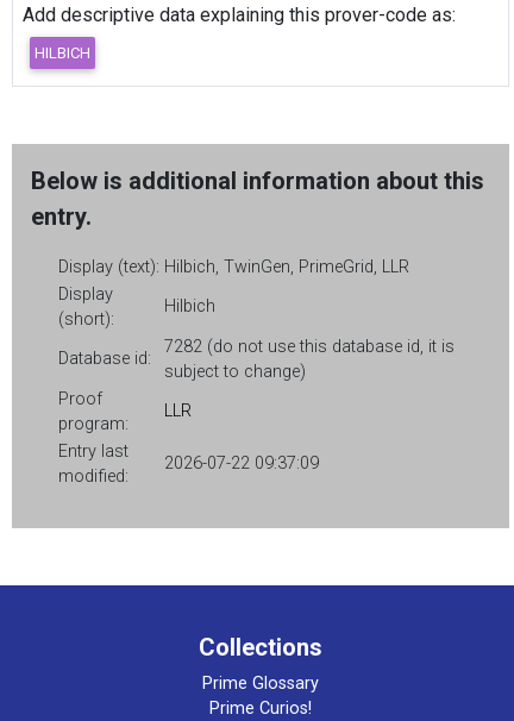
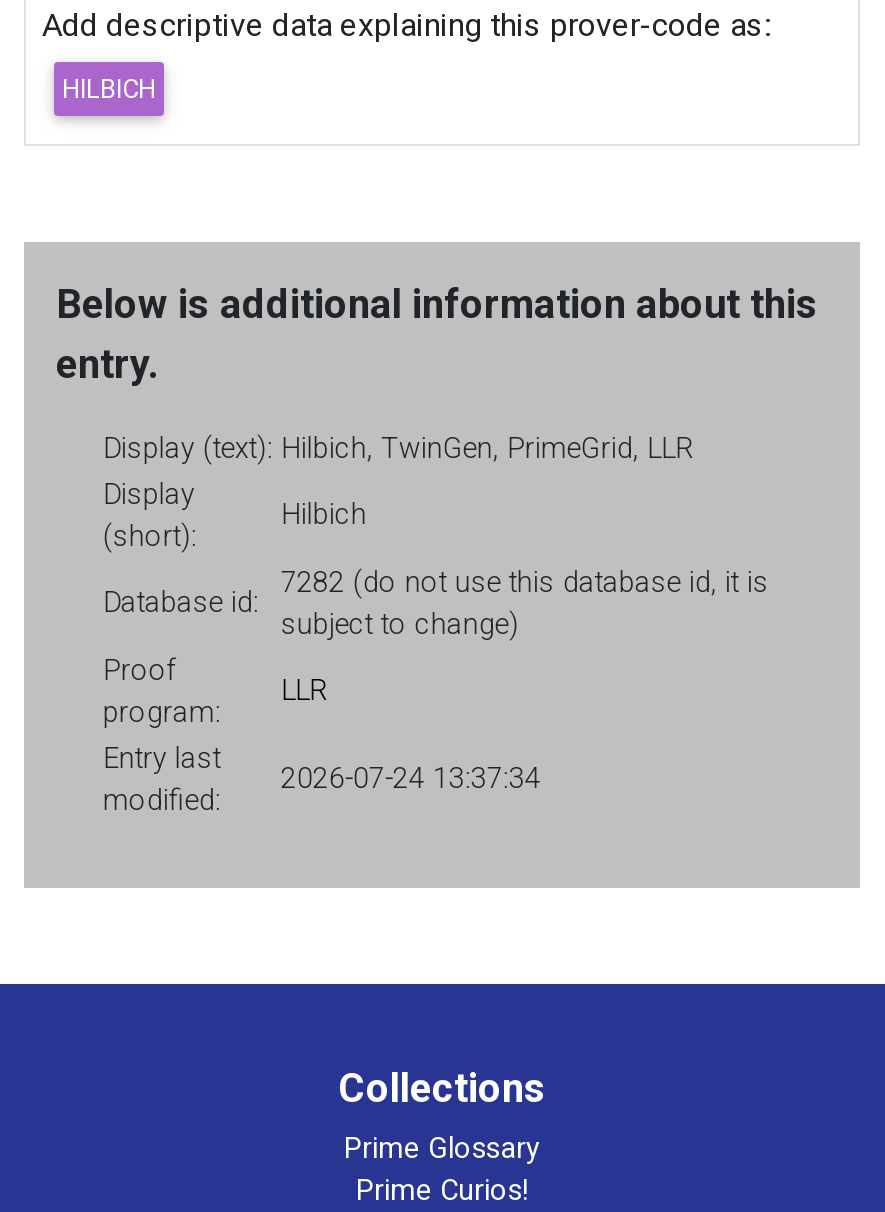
- 2026-07-22 09:37:09
+ 2026-07-24 13:37:34
